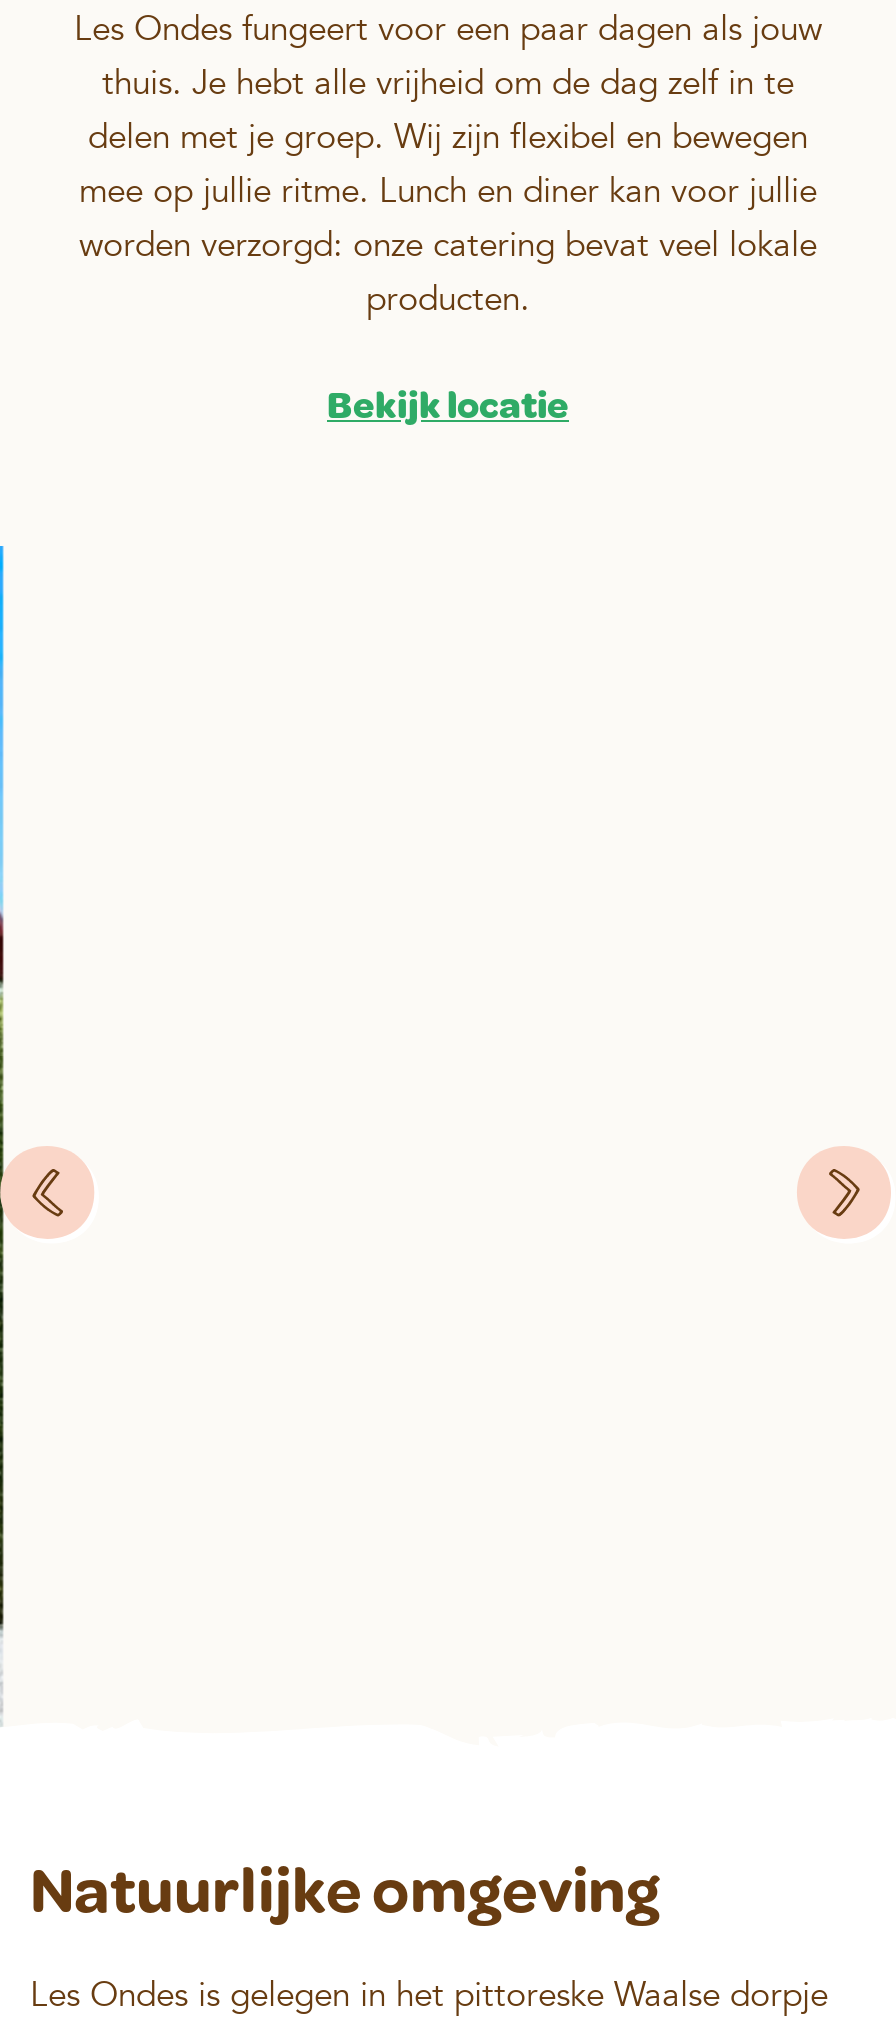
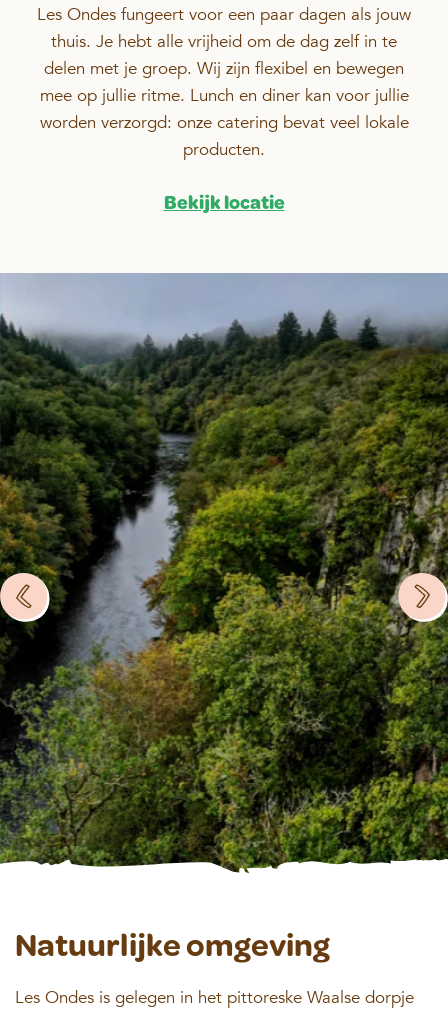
+ [image]
